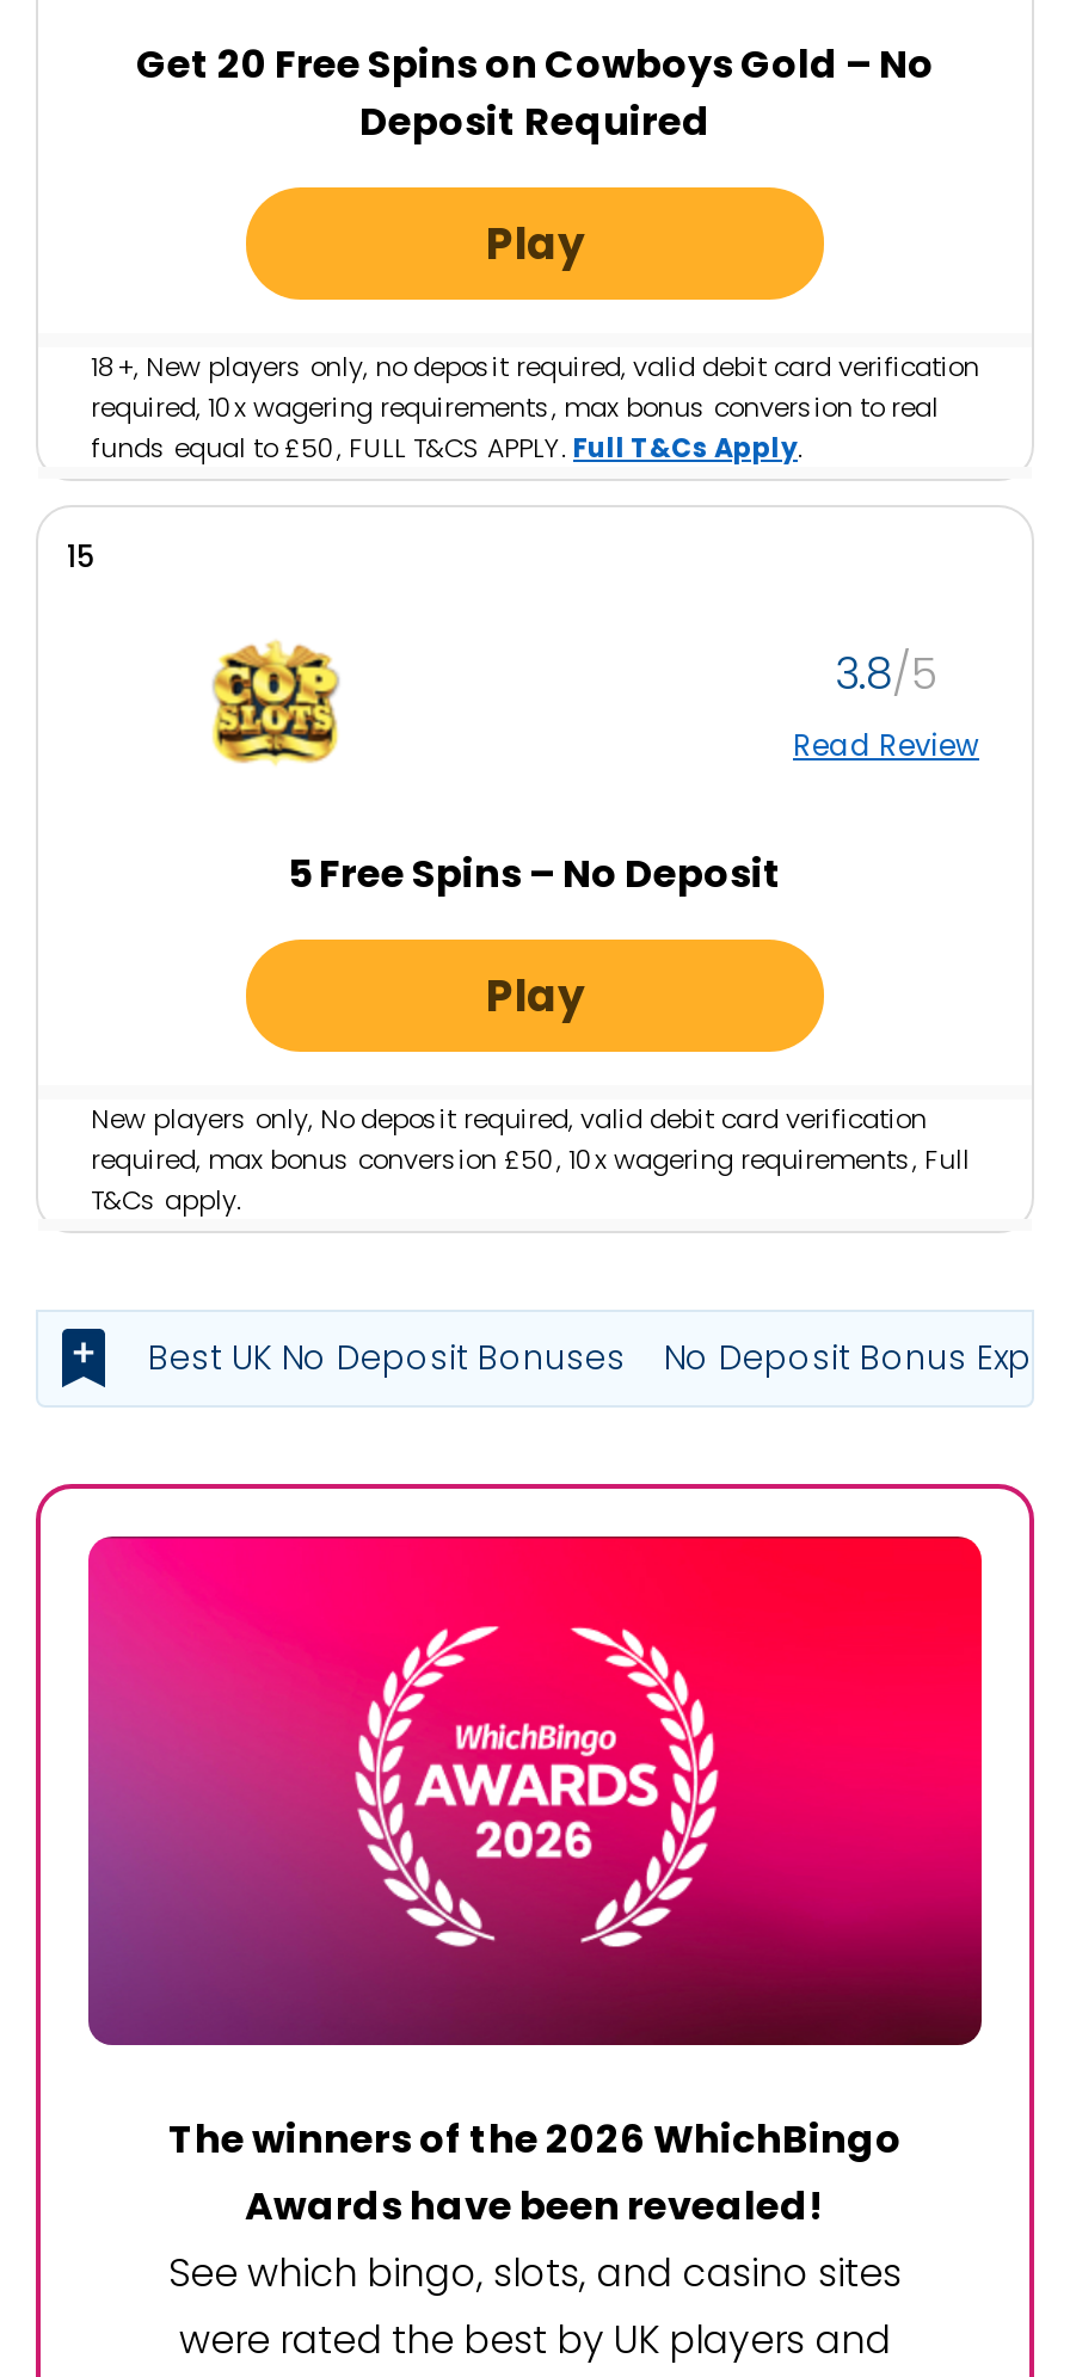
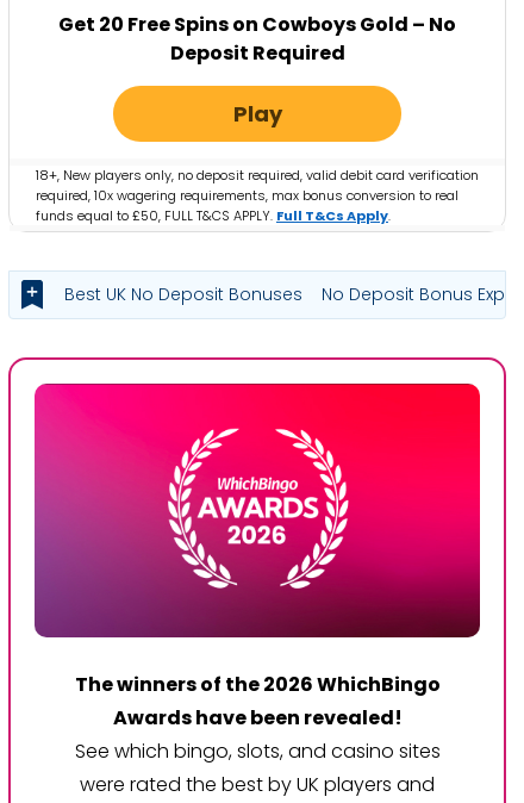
- 15

- [image]
- 3.8
- Read Review
- 5 Free Spins – No Deposit
- Play

- New players only, No deposit required, valid debit card verification
- required, max bonus conversion £50, 10x wagering requirements, Full
- T&Cs apply.
